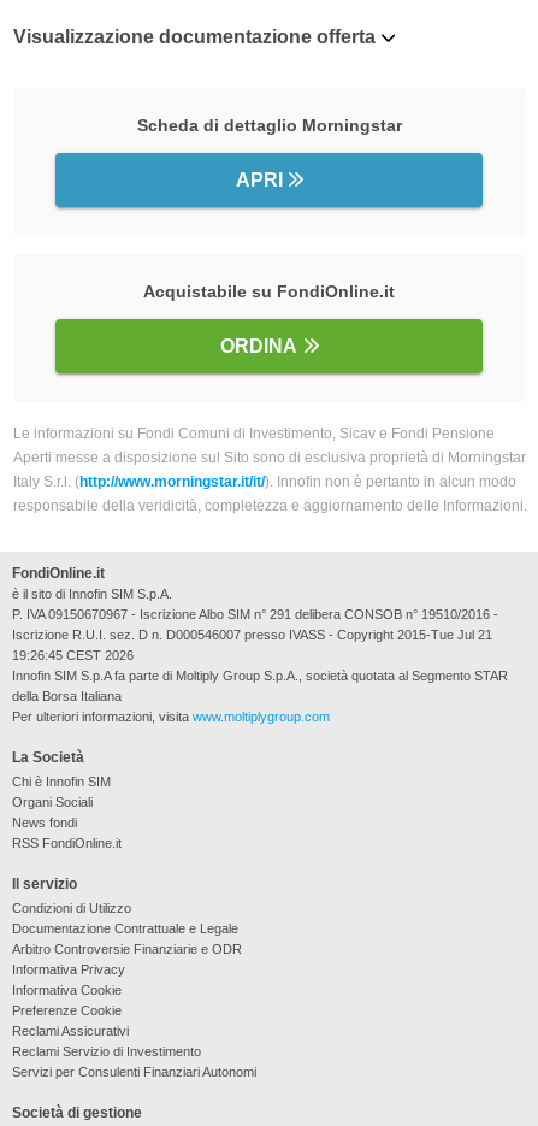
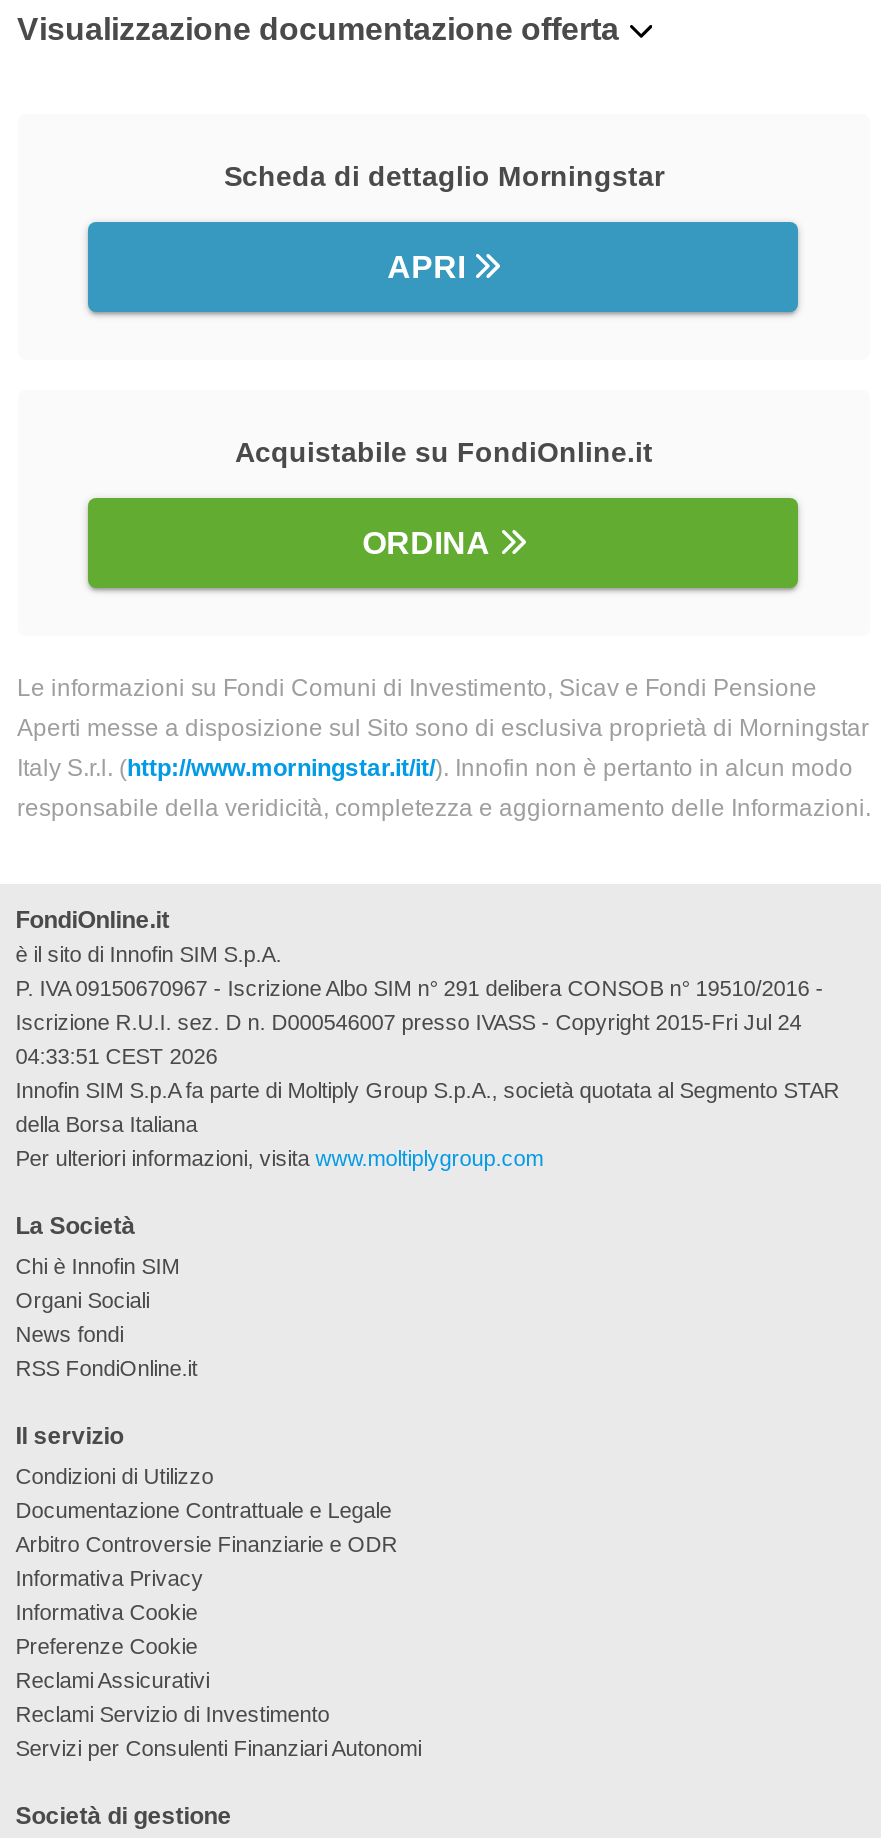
- Iscrizione R.U.I. sez. D n. D000546007 presso IVASS - Copyright 2015-Tue Jul 21
+ Iscrizione R.U.I. sez. D n. D000546007 presso IVASS - Copyright 2015-Fri Jul 24

- 19:26:45 CEST 2026
+ 04:33:51 CEST 2026
